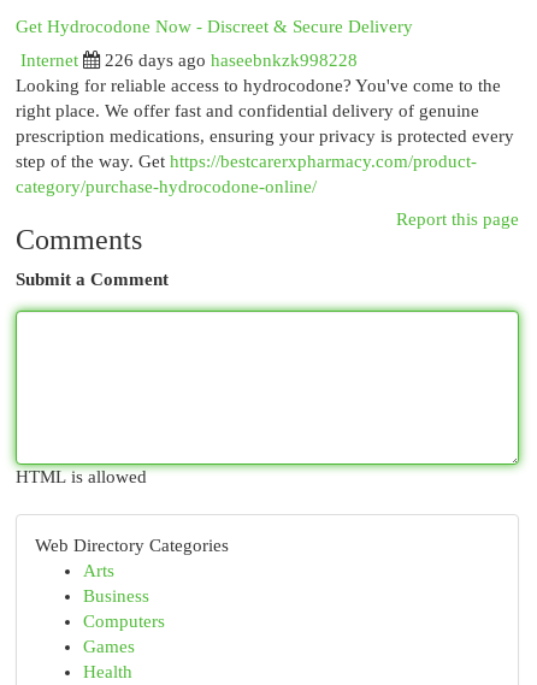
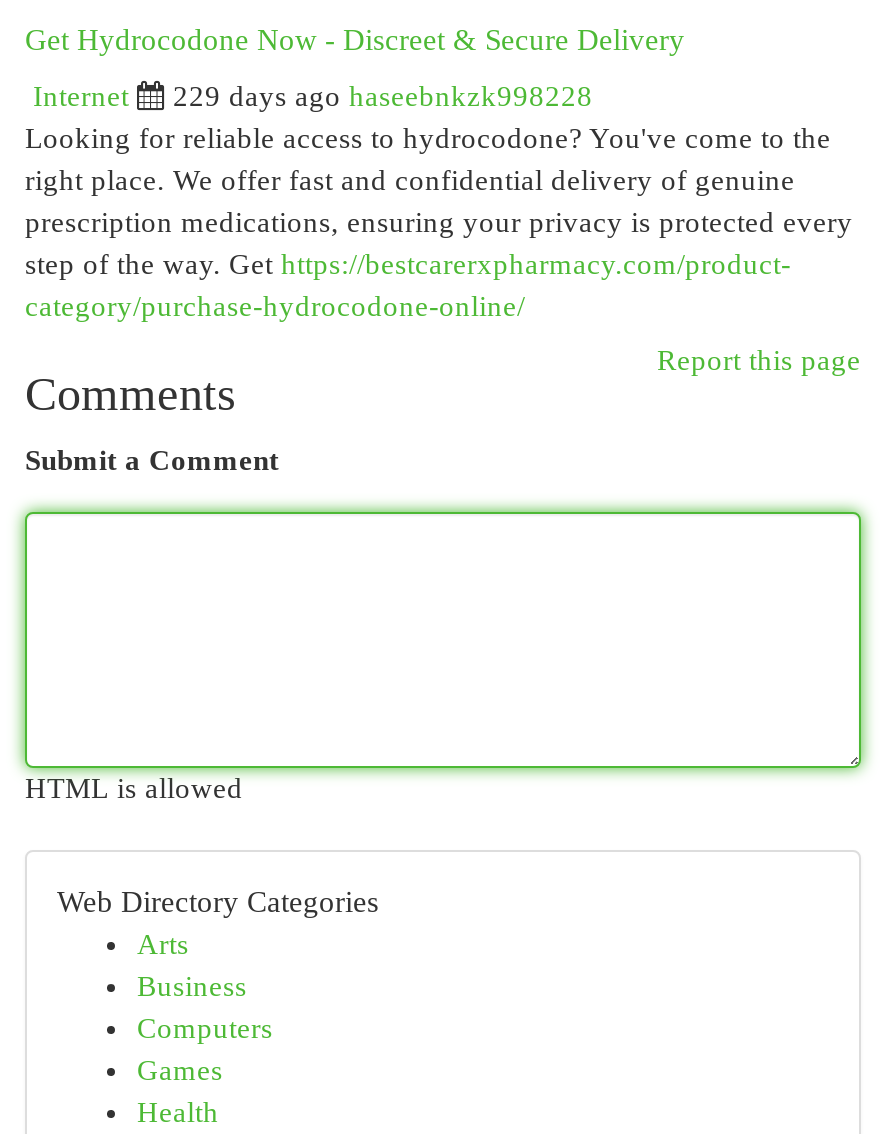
- 226 days ago haseebnkzk998228
+ 229 days ago haseebnkzk998228
